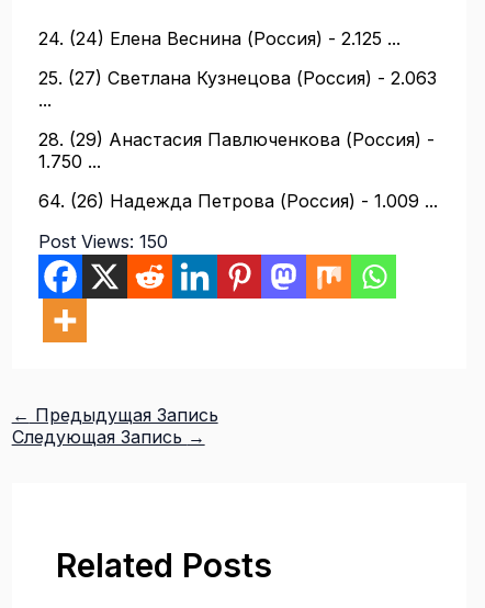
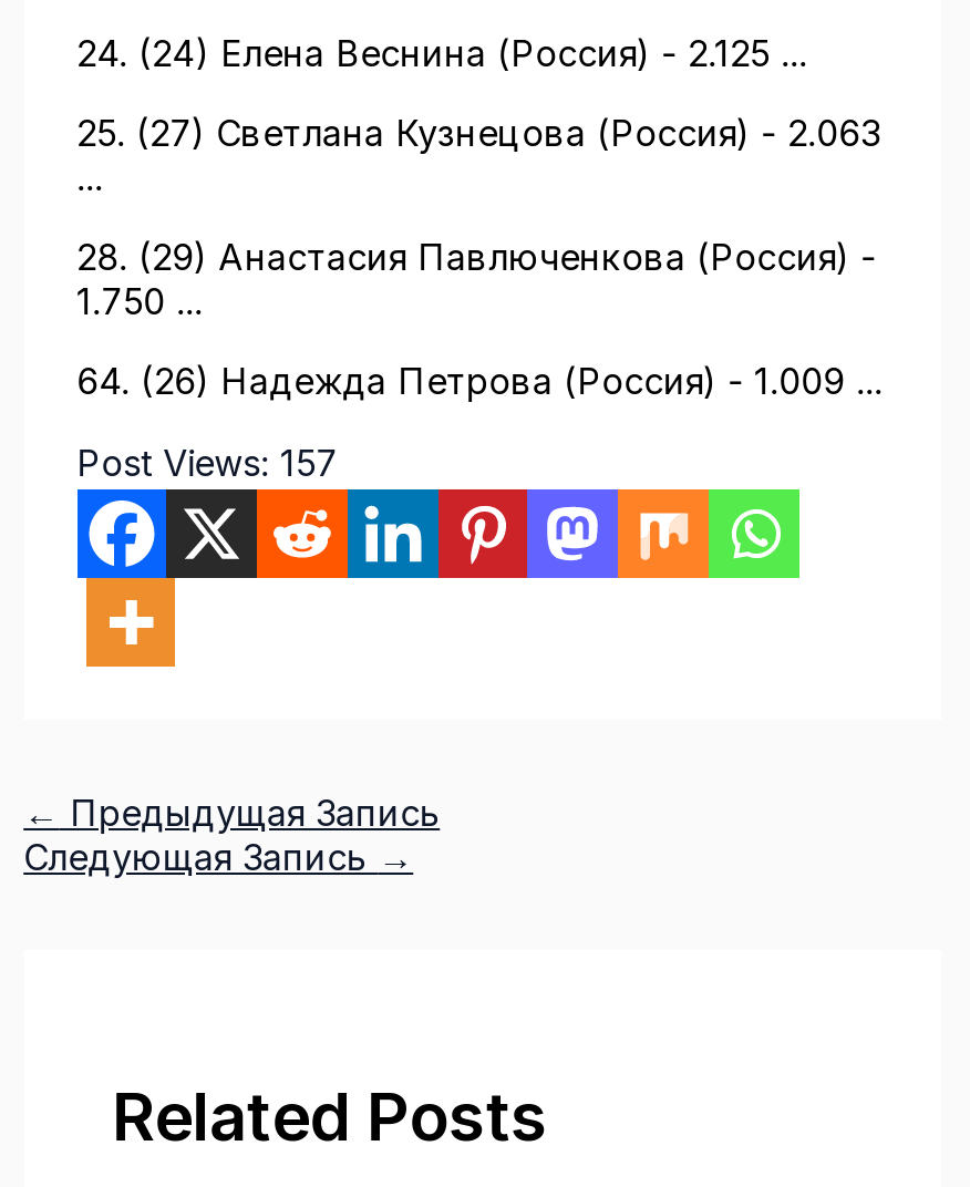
- Post Views: 150
+ Post Views: 157
